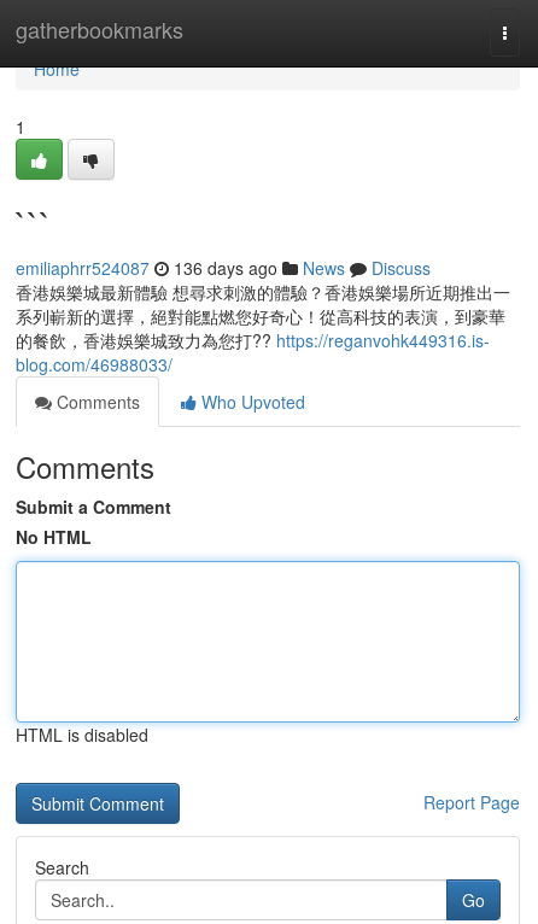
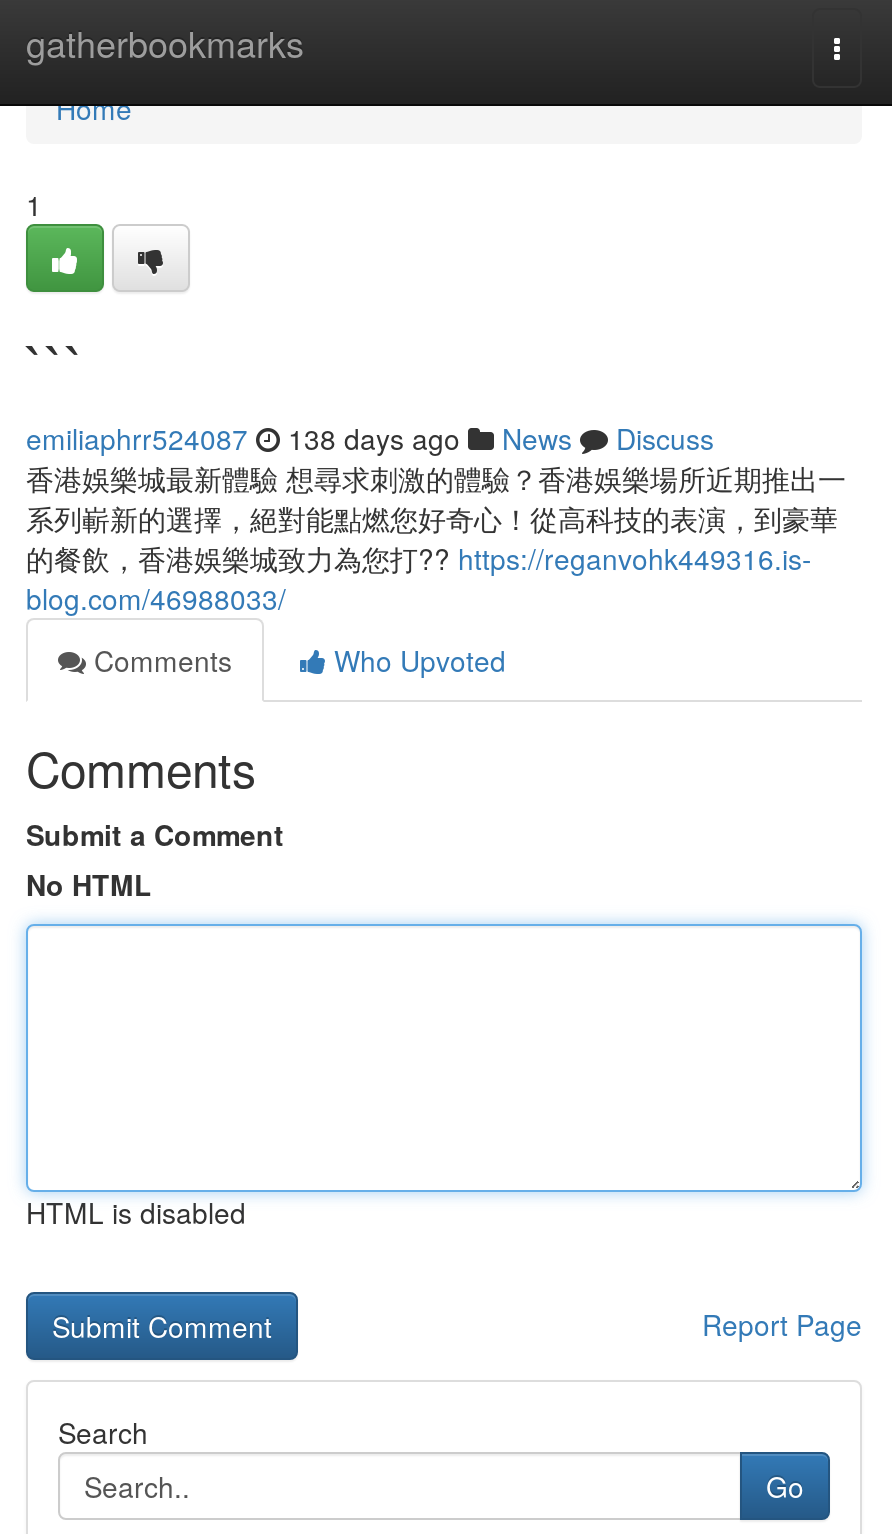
- emiliaphrr524087 136 days ago News Discuss
+ emiliaphrr524087 138 days ago News Discuss
